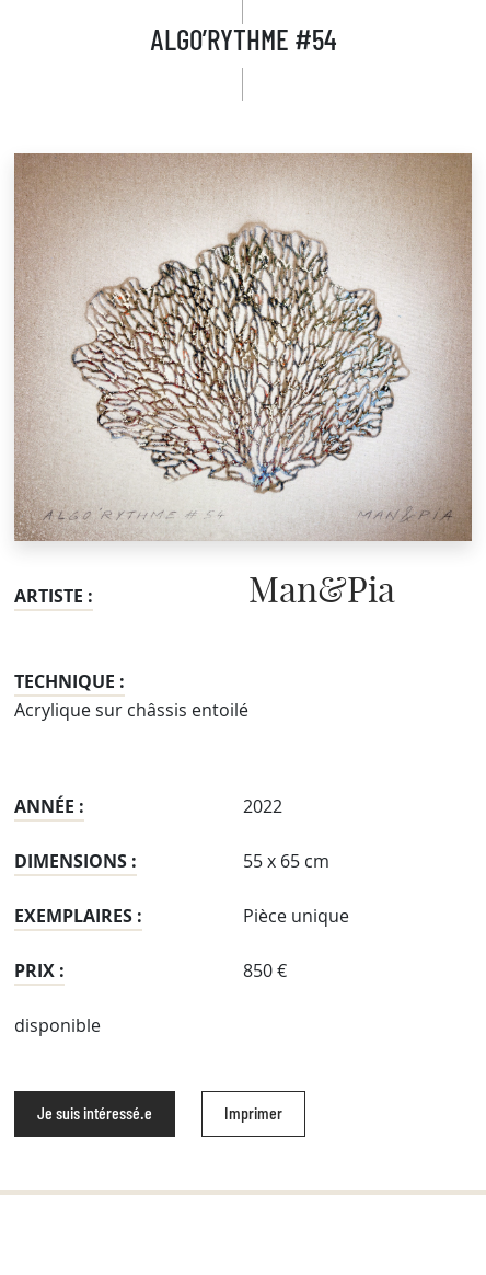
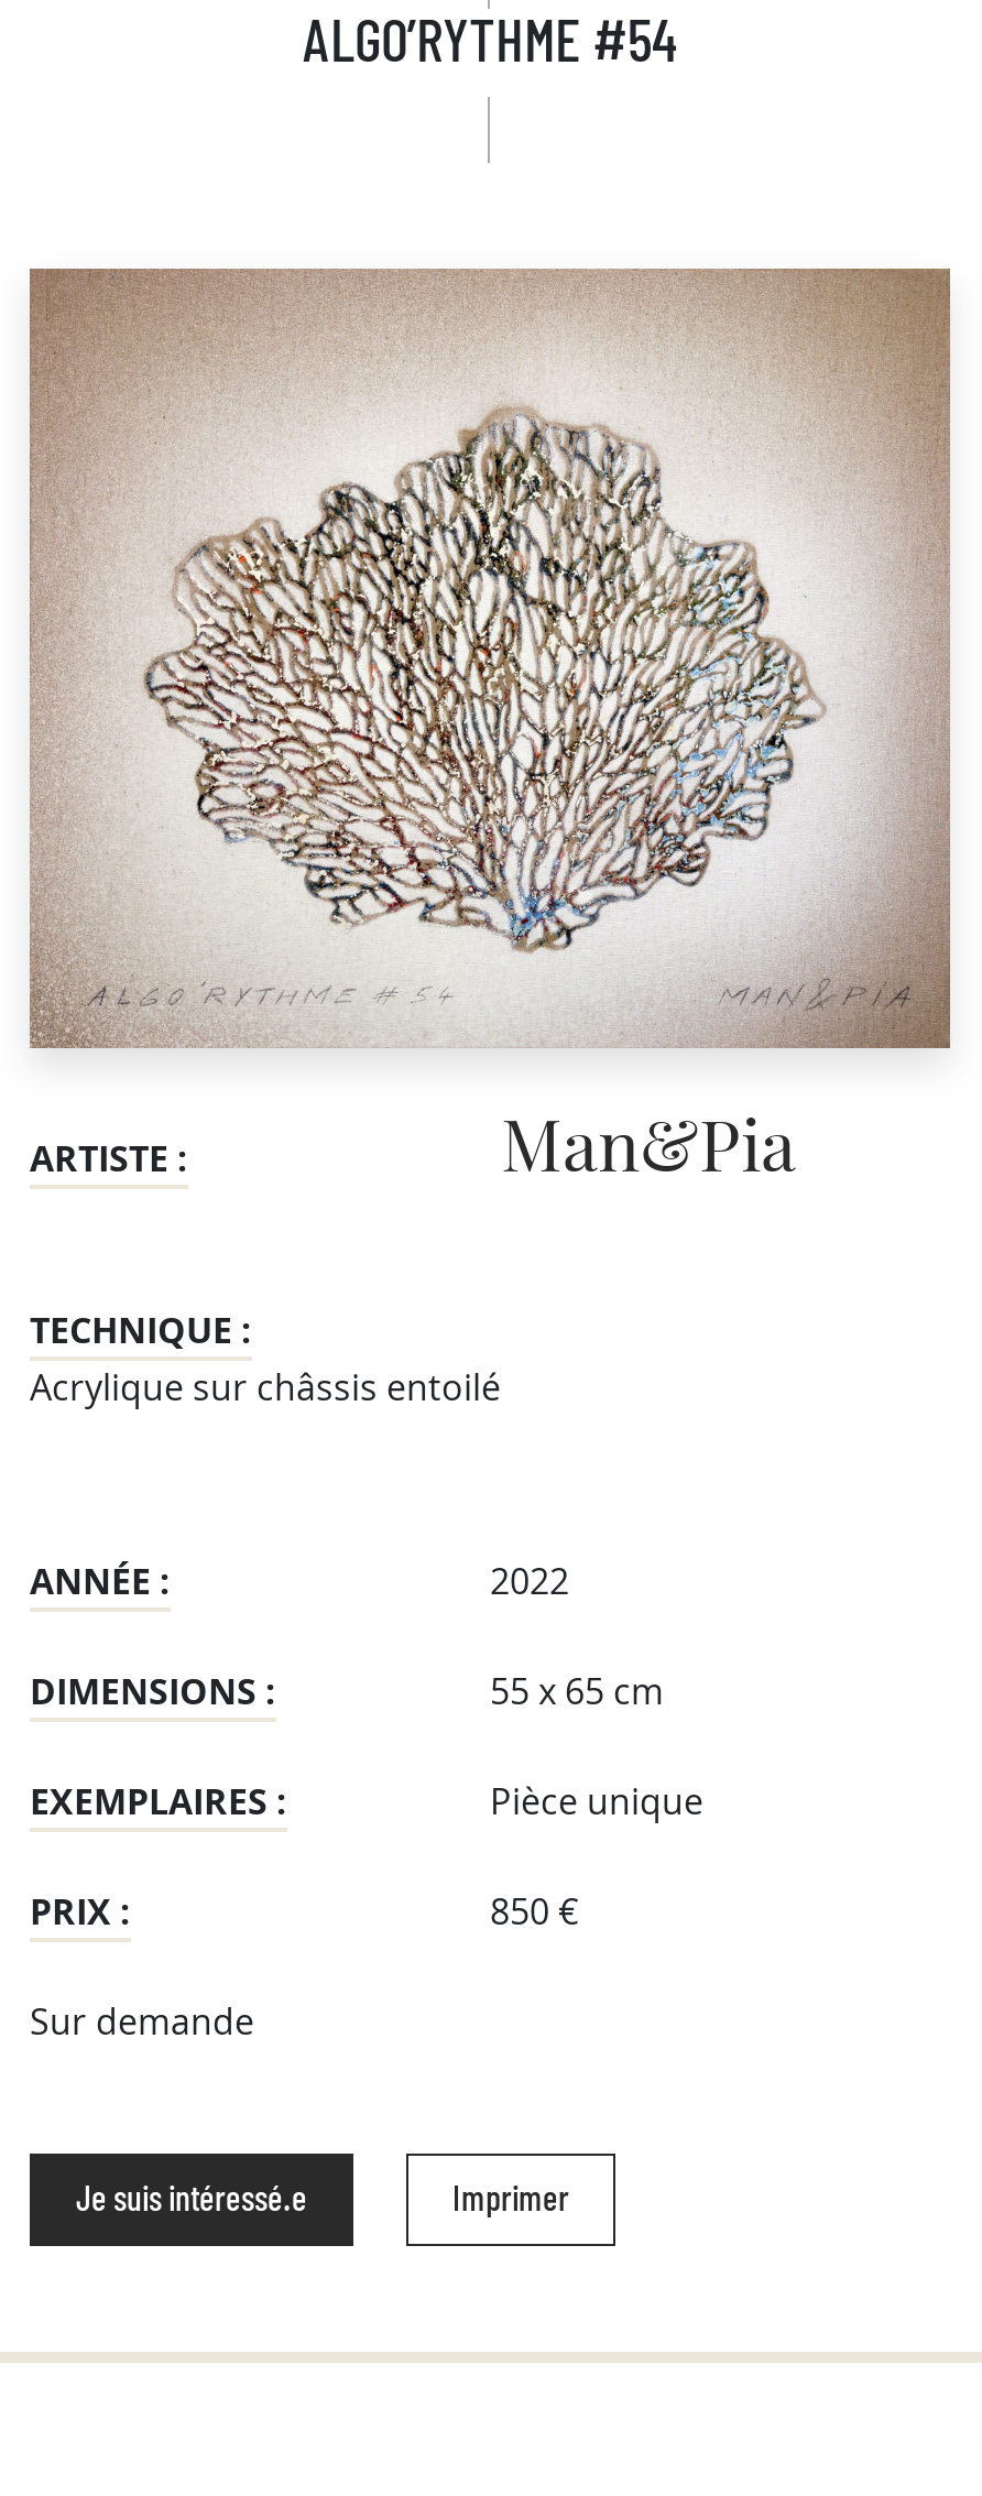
- disponible
+ Sur demande
